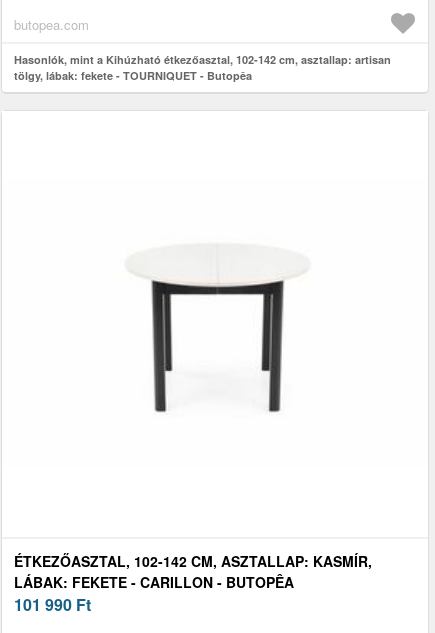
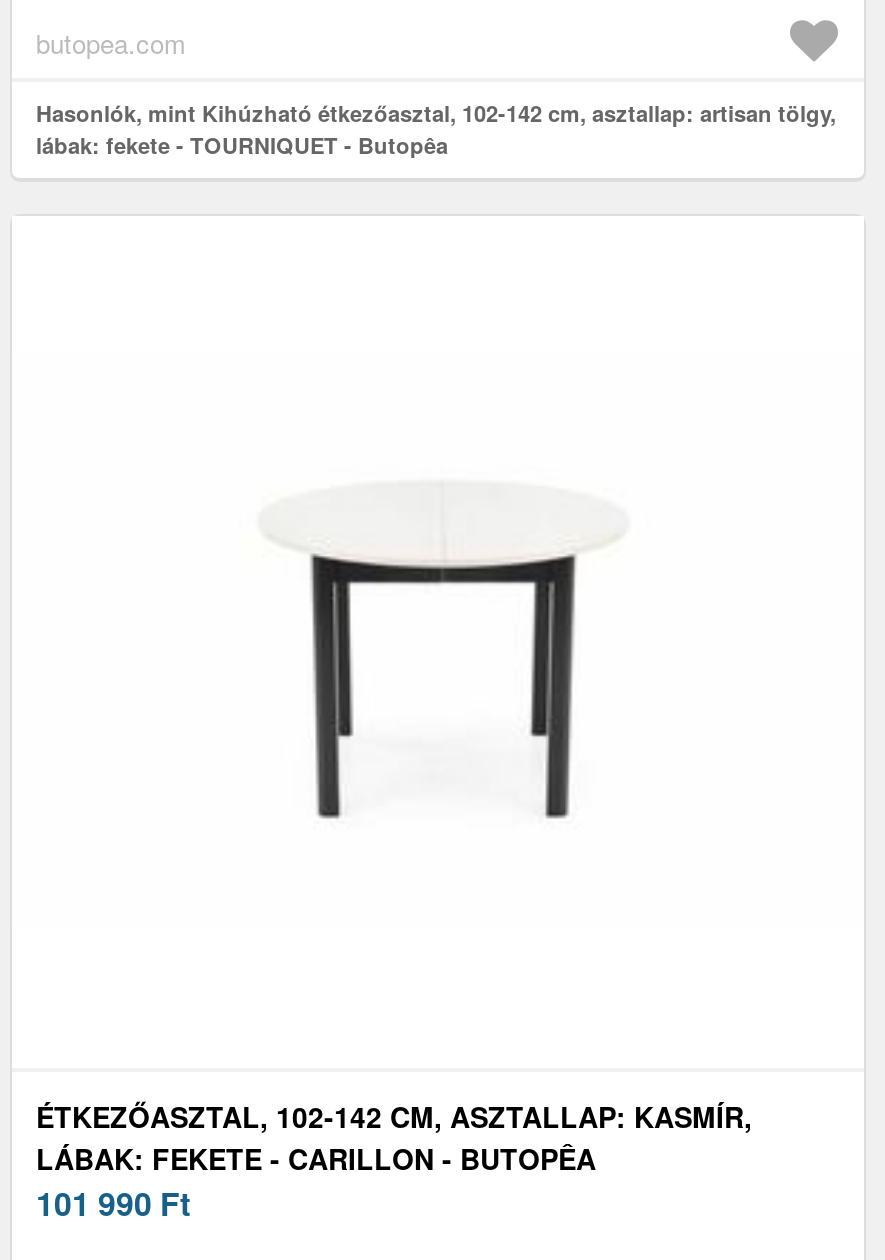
- Hasonlók, mint a Kihúzható étkezőasztal, 102-142 cm, asztallap: artisan
- tölgy, lábak: fekete - TOURNIQUET - Butopêa
+ Hasonlók, mint Kihúzható étkezőasztal, 102-142 cm, asztallap: artisan tölgy,
+ lábak: fekete - TOURNIQUET - Butopêa
